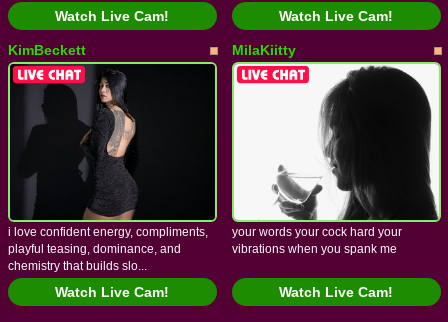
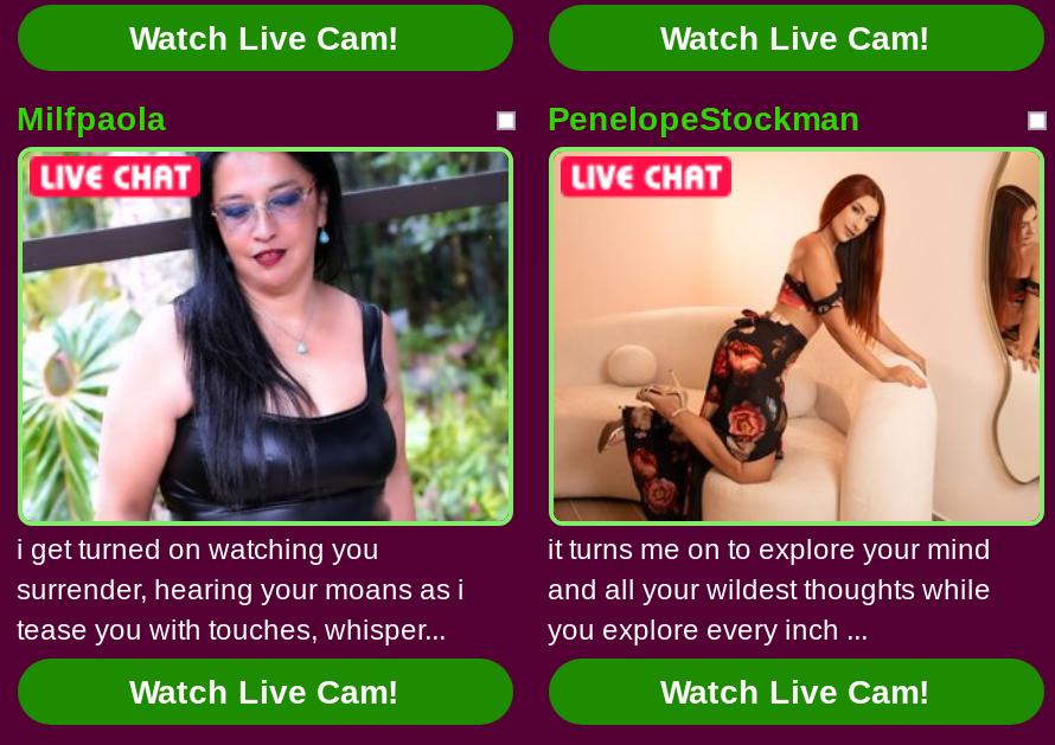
- KimBeckett
+ Milfpaola

- MilaKiitty
+ PenelopeStockman

- [image]
- i love confident energy, compliments,
- playful teasing, dominance, and
- chemistry that builds slo...
+ [image]
+ i get turned on watching you
+ surrender, hearing your moans as i
+ tease you with touches, whisper...

- [image]
- your words your cock hard your
- vibrations when you spank me
+ [image]
+ it turns me on to explore your mind
+ and all your wildest thoughts while
+ you explore every inch ...
